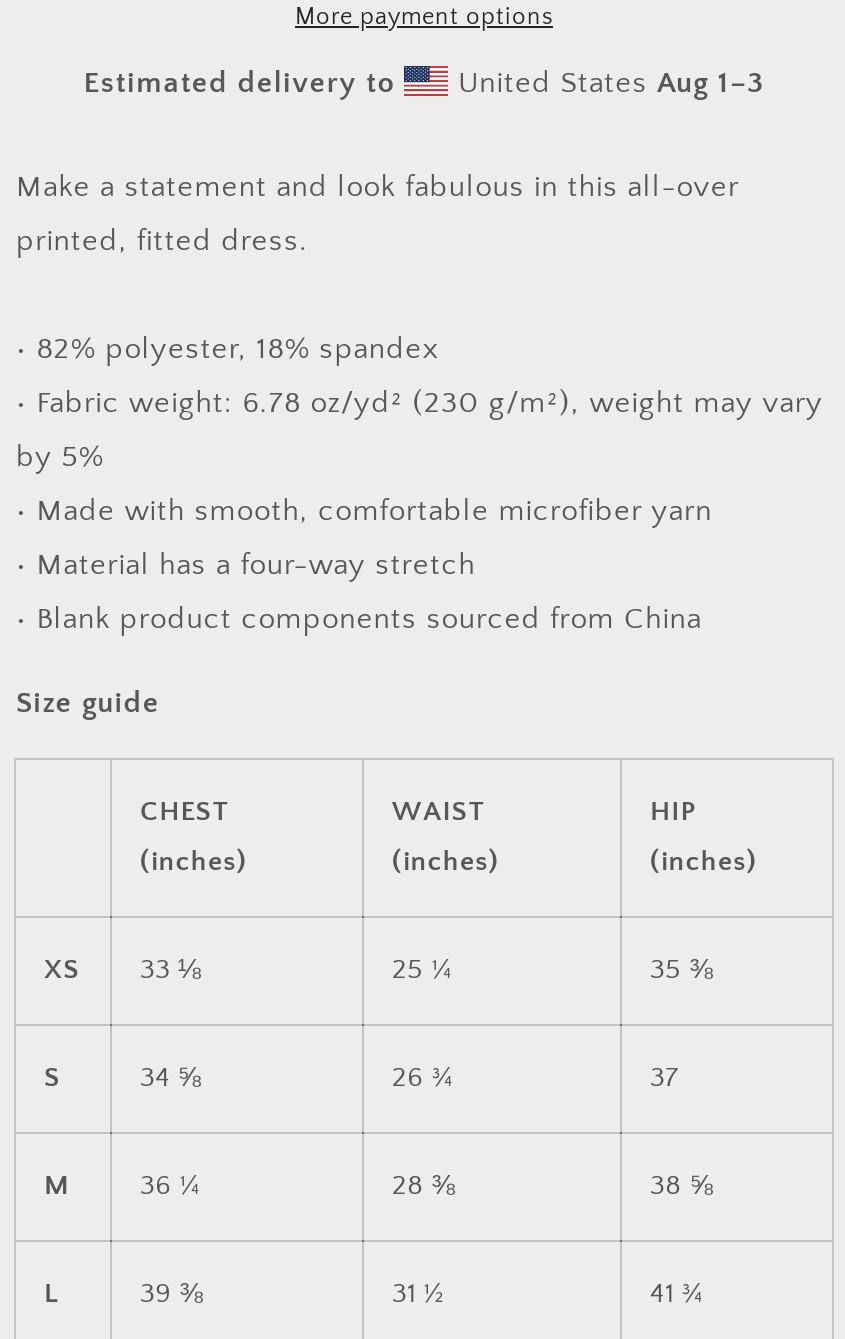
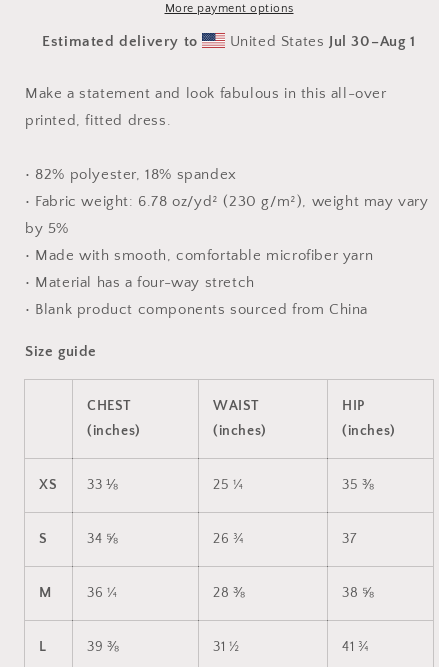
- United States Aug 1–3
+ United States Jul 30–Aug 1
